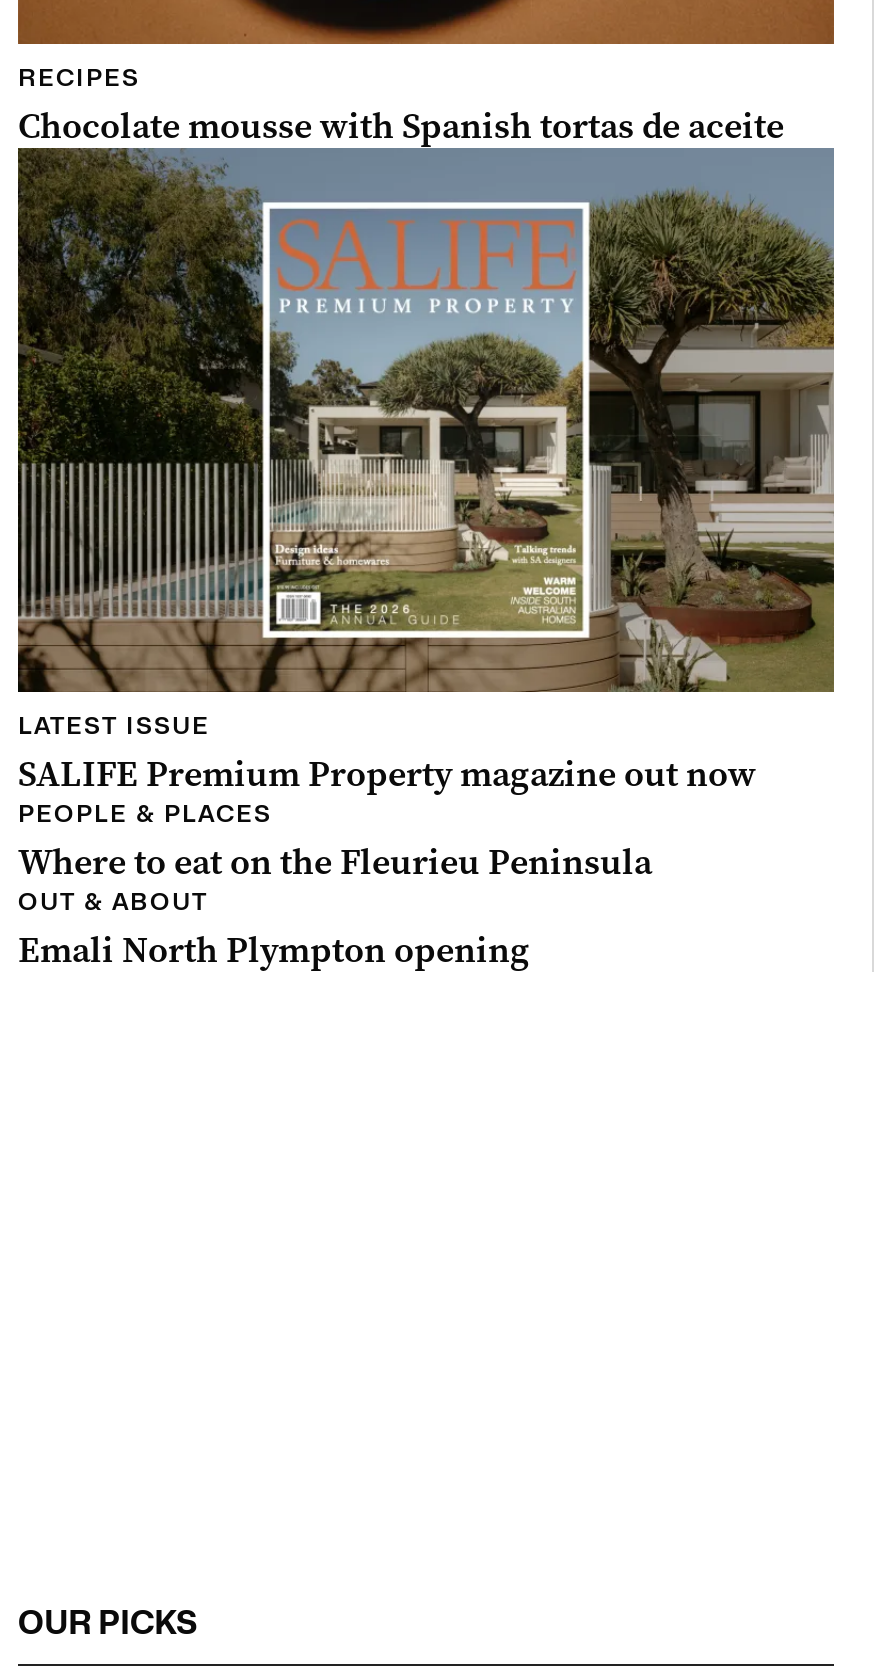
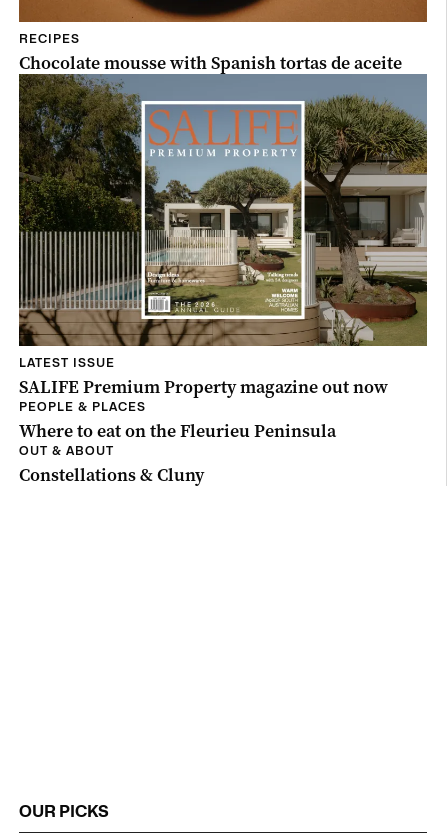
- Emali North Plympton opening
+ Constellations & Cluny
